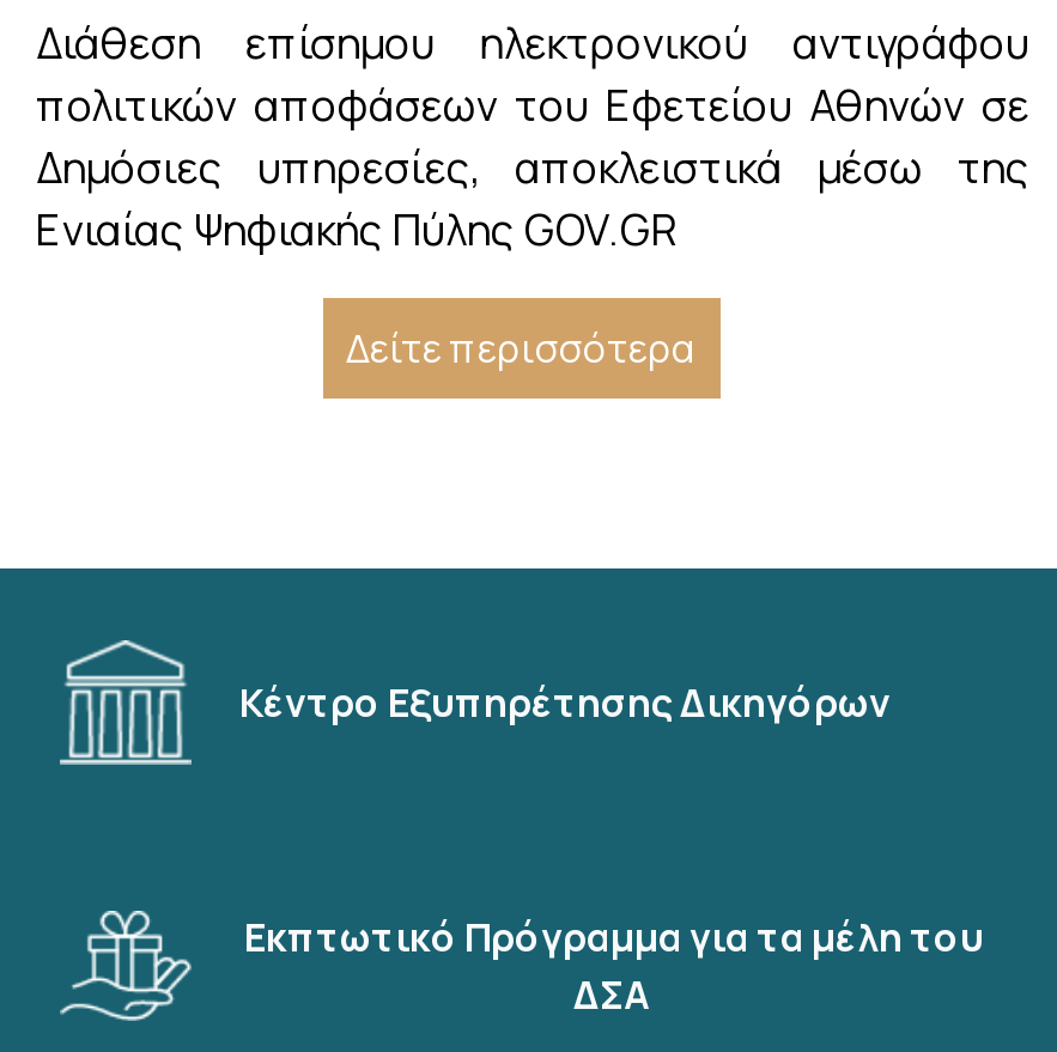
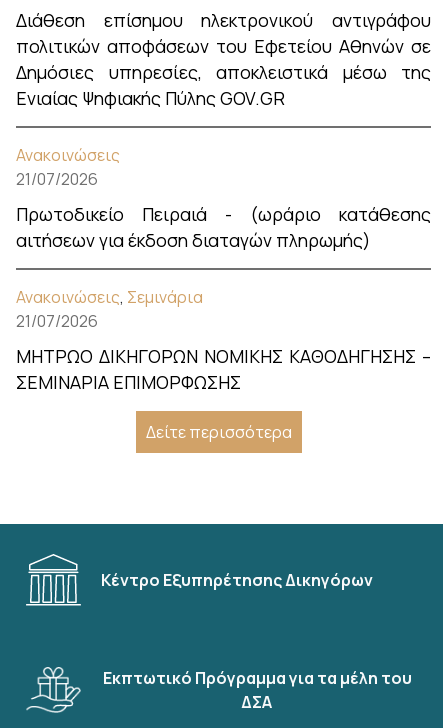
+ Ανακοινώσεις
+ 21/07/2026
+ Πρωτοδικείο Πειραιά - (ωράριο κατάθεσης
+ αιτήσεων για έκδοση διαταγών πληρωμής)
+ Ανακοινώσεις, Σεμινάρια
+ 21/07/2026
+ ΜΗΤΡΩΟ ΔΙΚΗΓΟΡΩΝ ΝΟΜΙΚΗΣ ΚΑΘΟΔΗΓΗΣΗΣ –
+ ΣΕΜΙΝΑΡΙΑ ΕΠΙΜΟΡΦΩΣΗΣ
